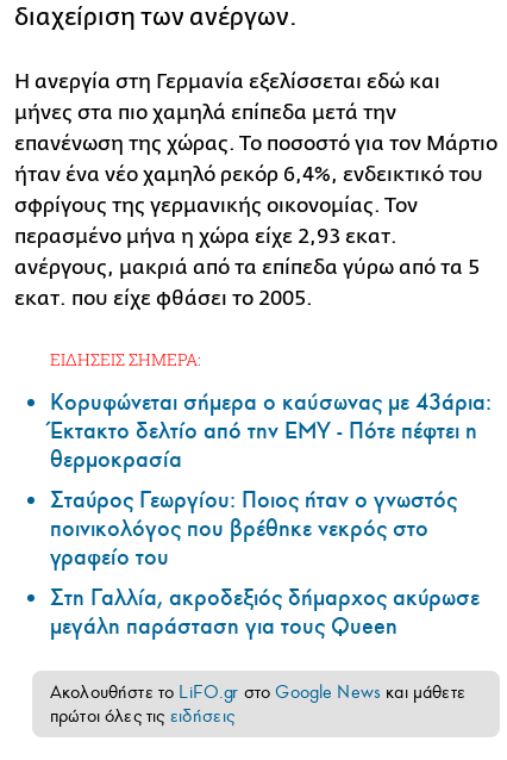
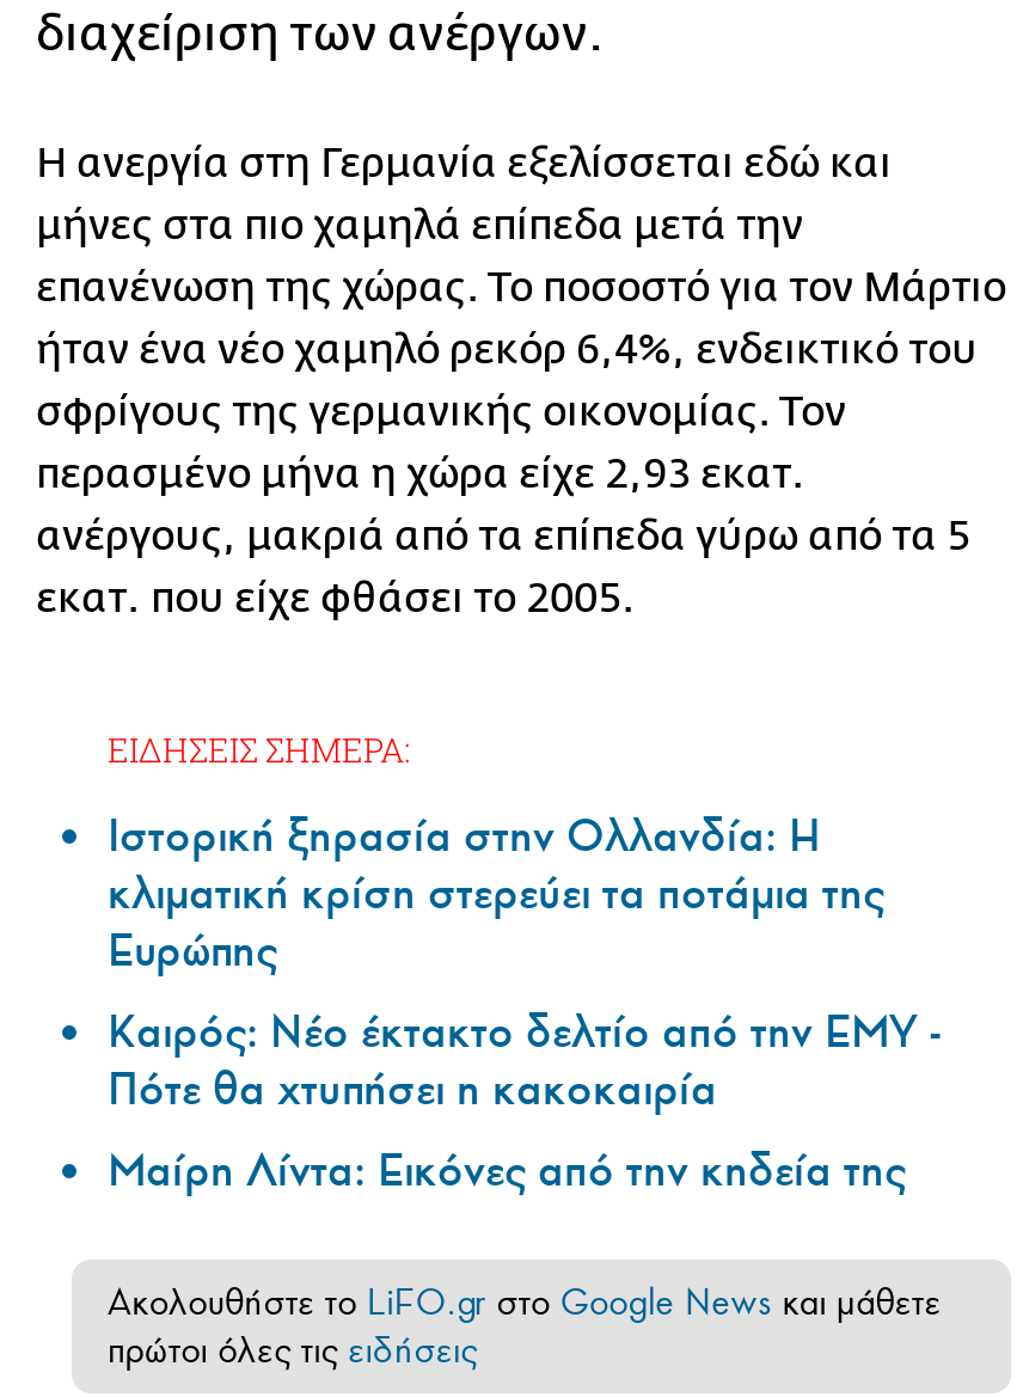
- Κορυφώνεται σήμερα ο καύσωνας με 43άρια:
- Έκτακτο δελτίο από την ΕΜΥ - Πότε πέφτει η
- θερμοκρασία
- Σταύρος Γεωργίου: Ποιος ήταν ο γνωστός
- ποινικολόγος που βρέθηκε νεκρός στο
- γραφείο του
- Στη Γαλλία, ακροδεξιός δήμαρχος ακύρωσε
- μεγάλη παράσταση για τους Queen
+ Ιστορική ξηρασία στην Ολλανδία: Η
+ κλιματική κρίση στερεύει τα ποτάμια της
+ Ευρώπης
+ Καιρός: Νέο έκτακτο δελτίο από την ΕΜΥ -
+ Πότε θα χτυπήσει η κακοκαιρία
+ Μαίρη Λίντα: Εικόνες από την κηδεία της
